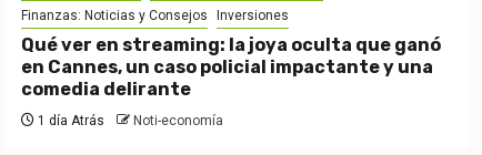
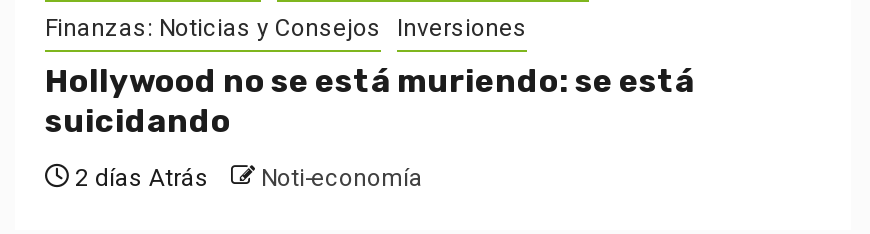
- Qué ver en streaming: la joya oculta que ganó
- en Cannes, un caso policial impactante y una
- comedia delirante
+ Hollywood no se está muriendo: se está
+ suicidando

- 1 día Atrás Noti-economía
+ 2 días Atrás Noti-economía
